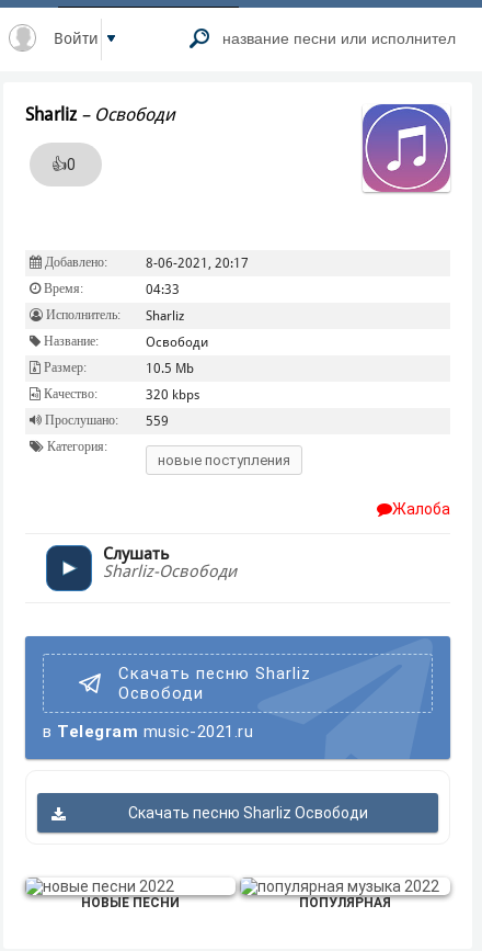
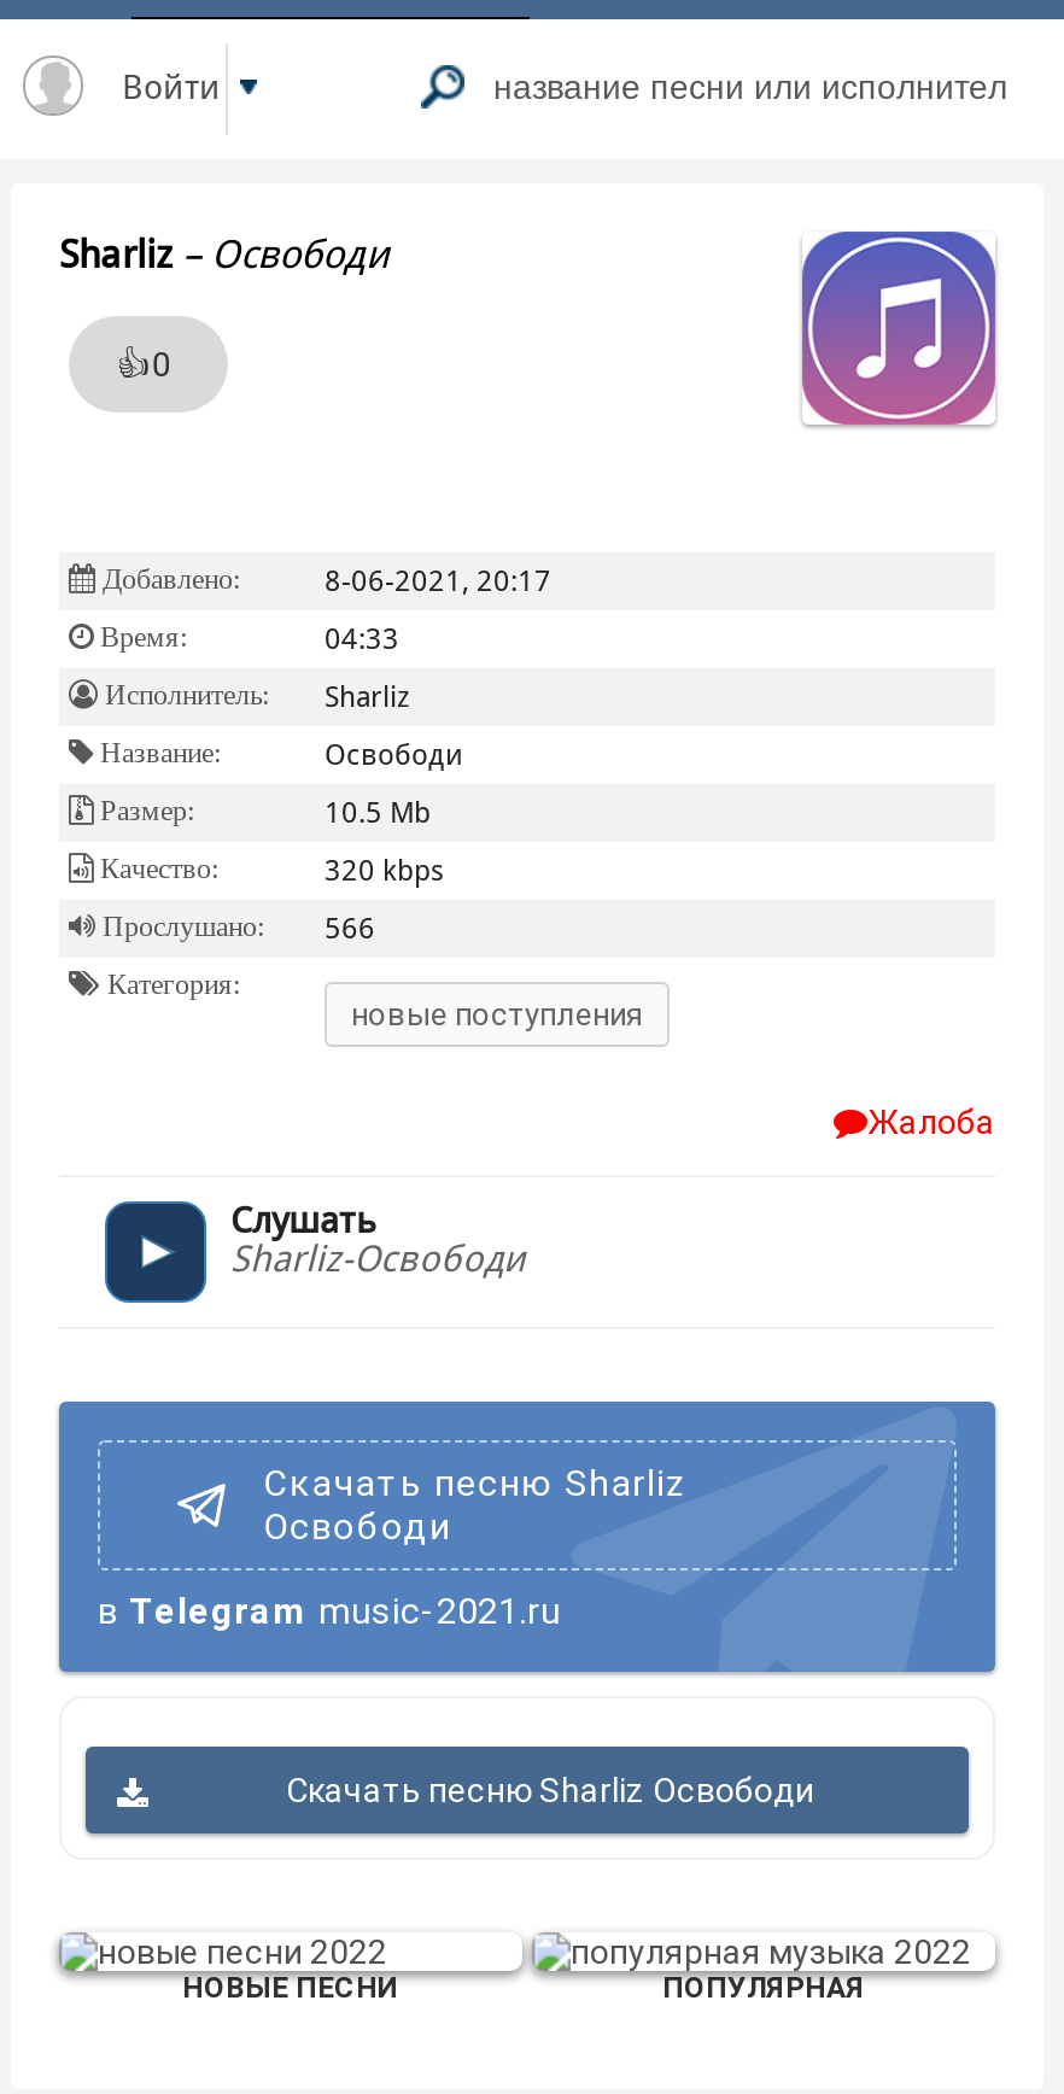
- 559
+ 566
